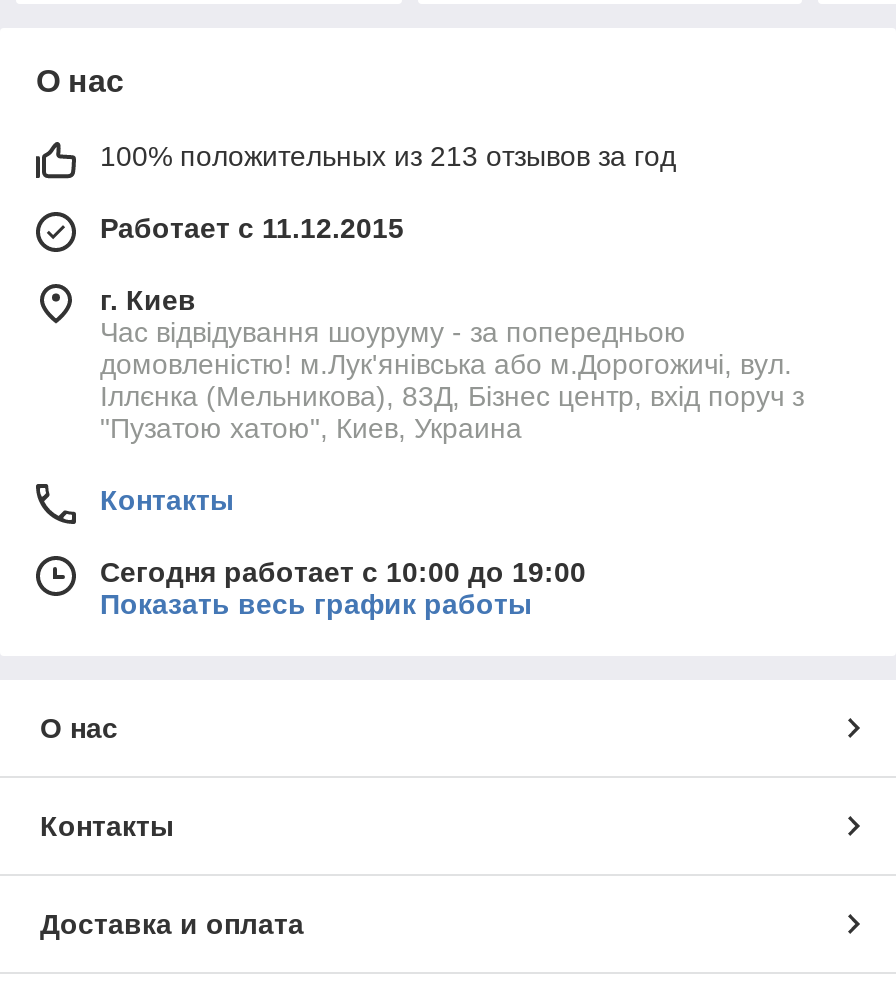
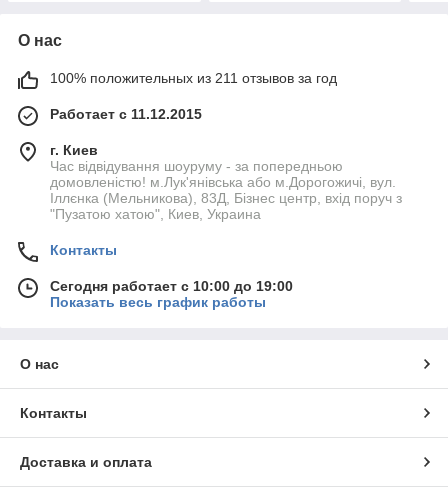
- 100% положительных из 213 отзывов за год
+ 100% положительных из 211 отзывов за год
